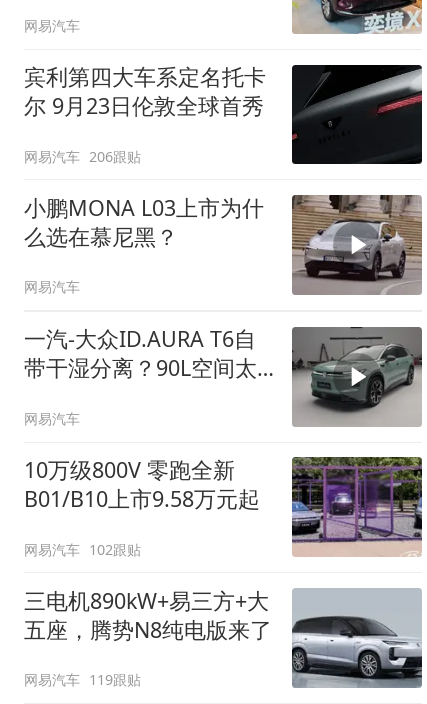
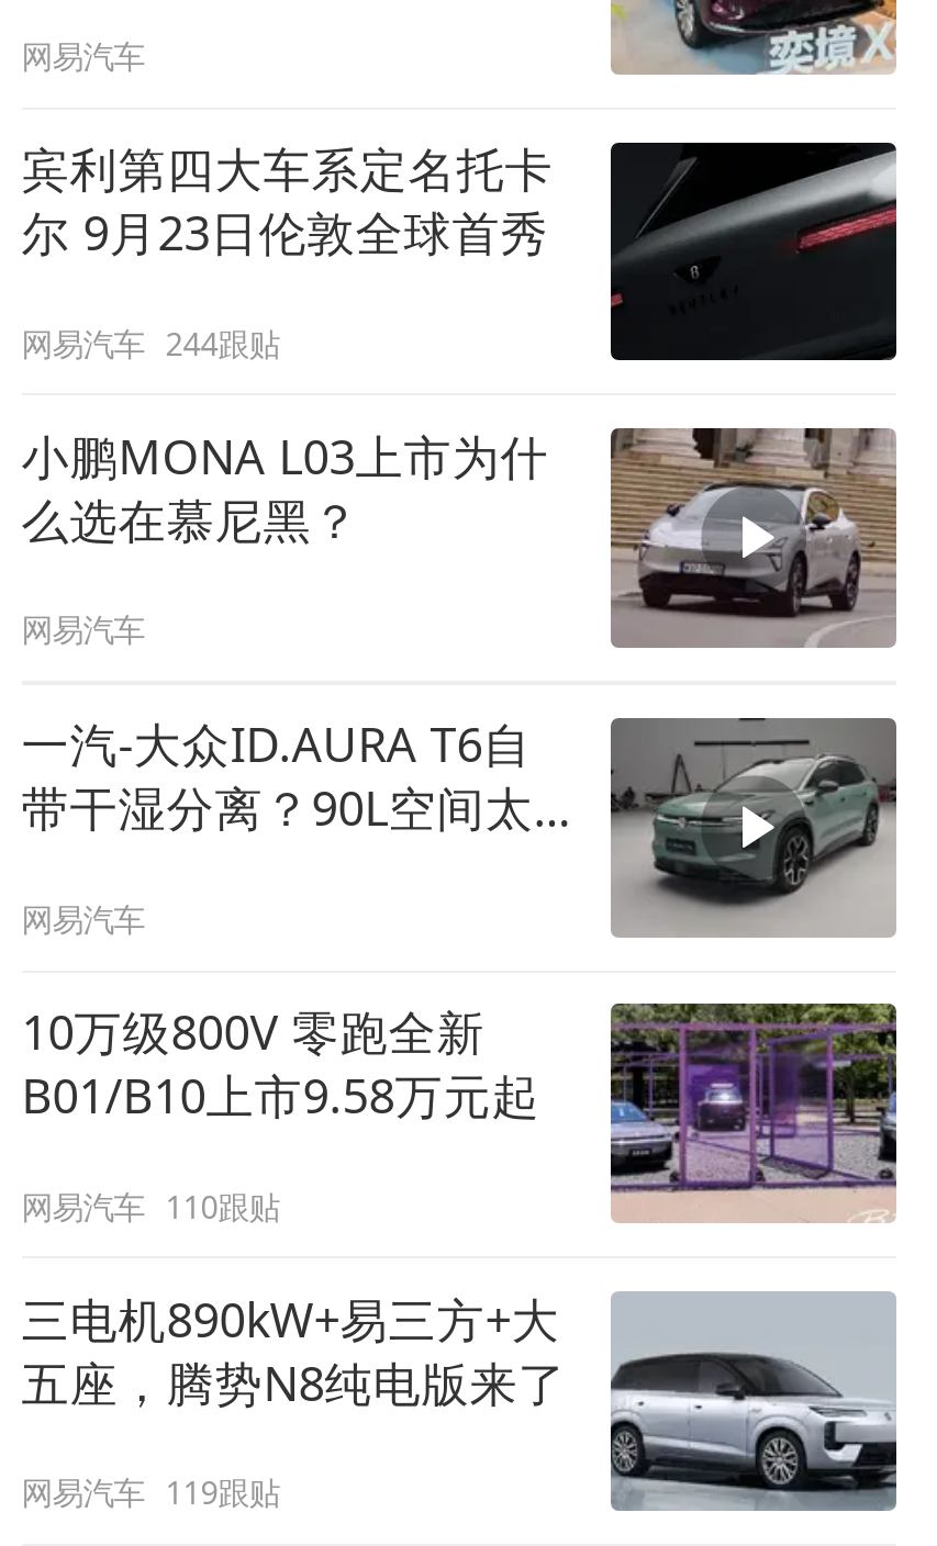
- 网易汽车 206跟贴
+ 网易汽车 244跟贴

- 网易汽车 102跟贴
+ 网易汽车 110跟贴
